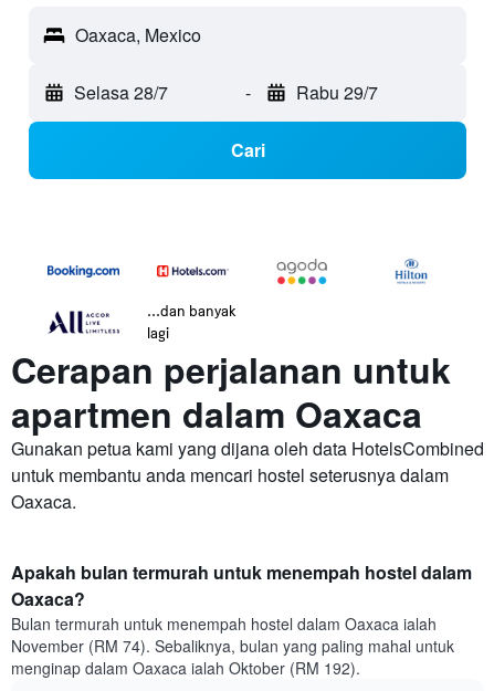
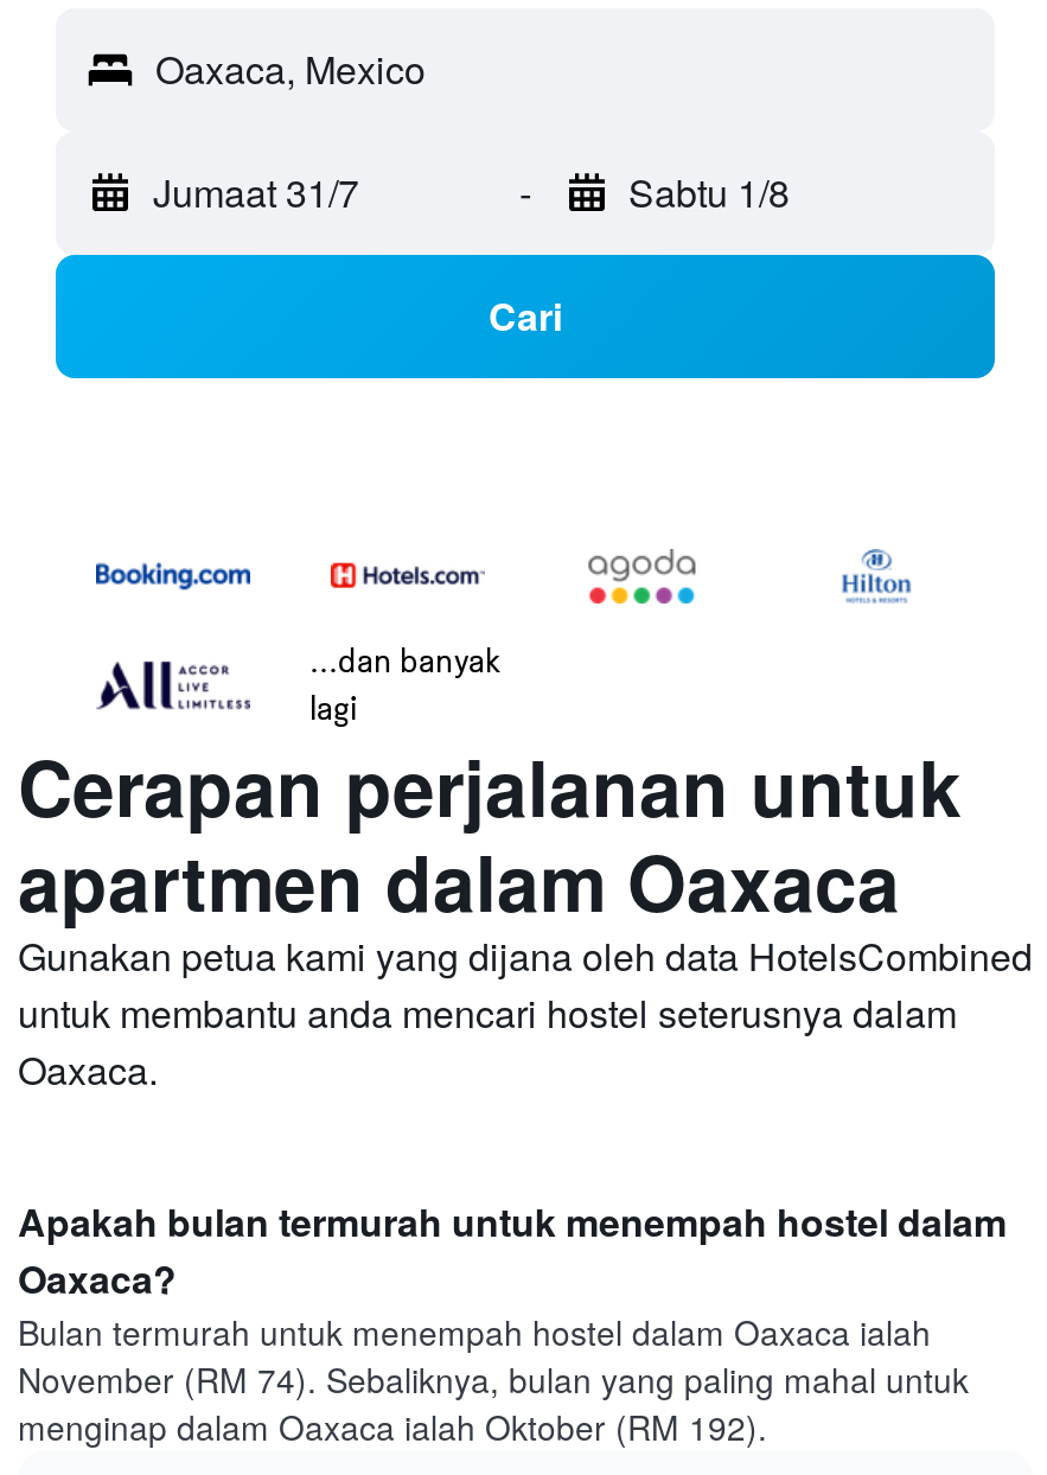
- Selasa 28/7
+ Jumaat 31/7

- Rabu 29/7
+ Sabtu 1/8
